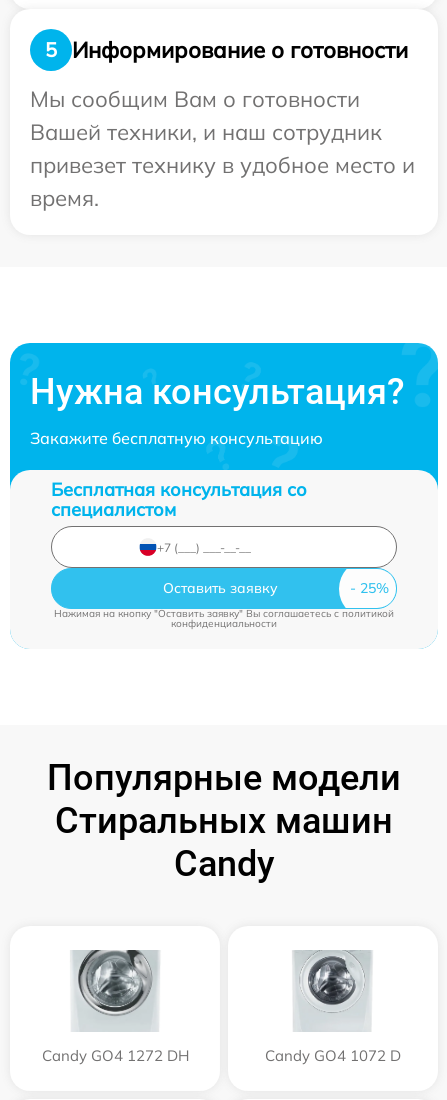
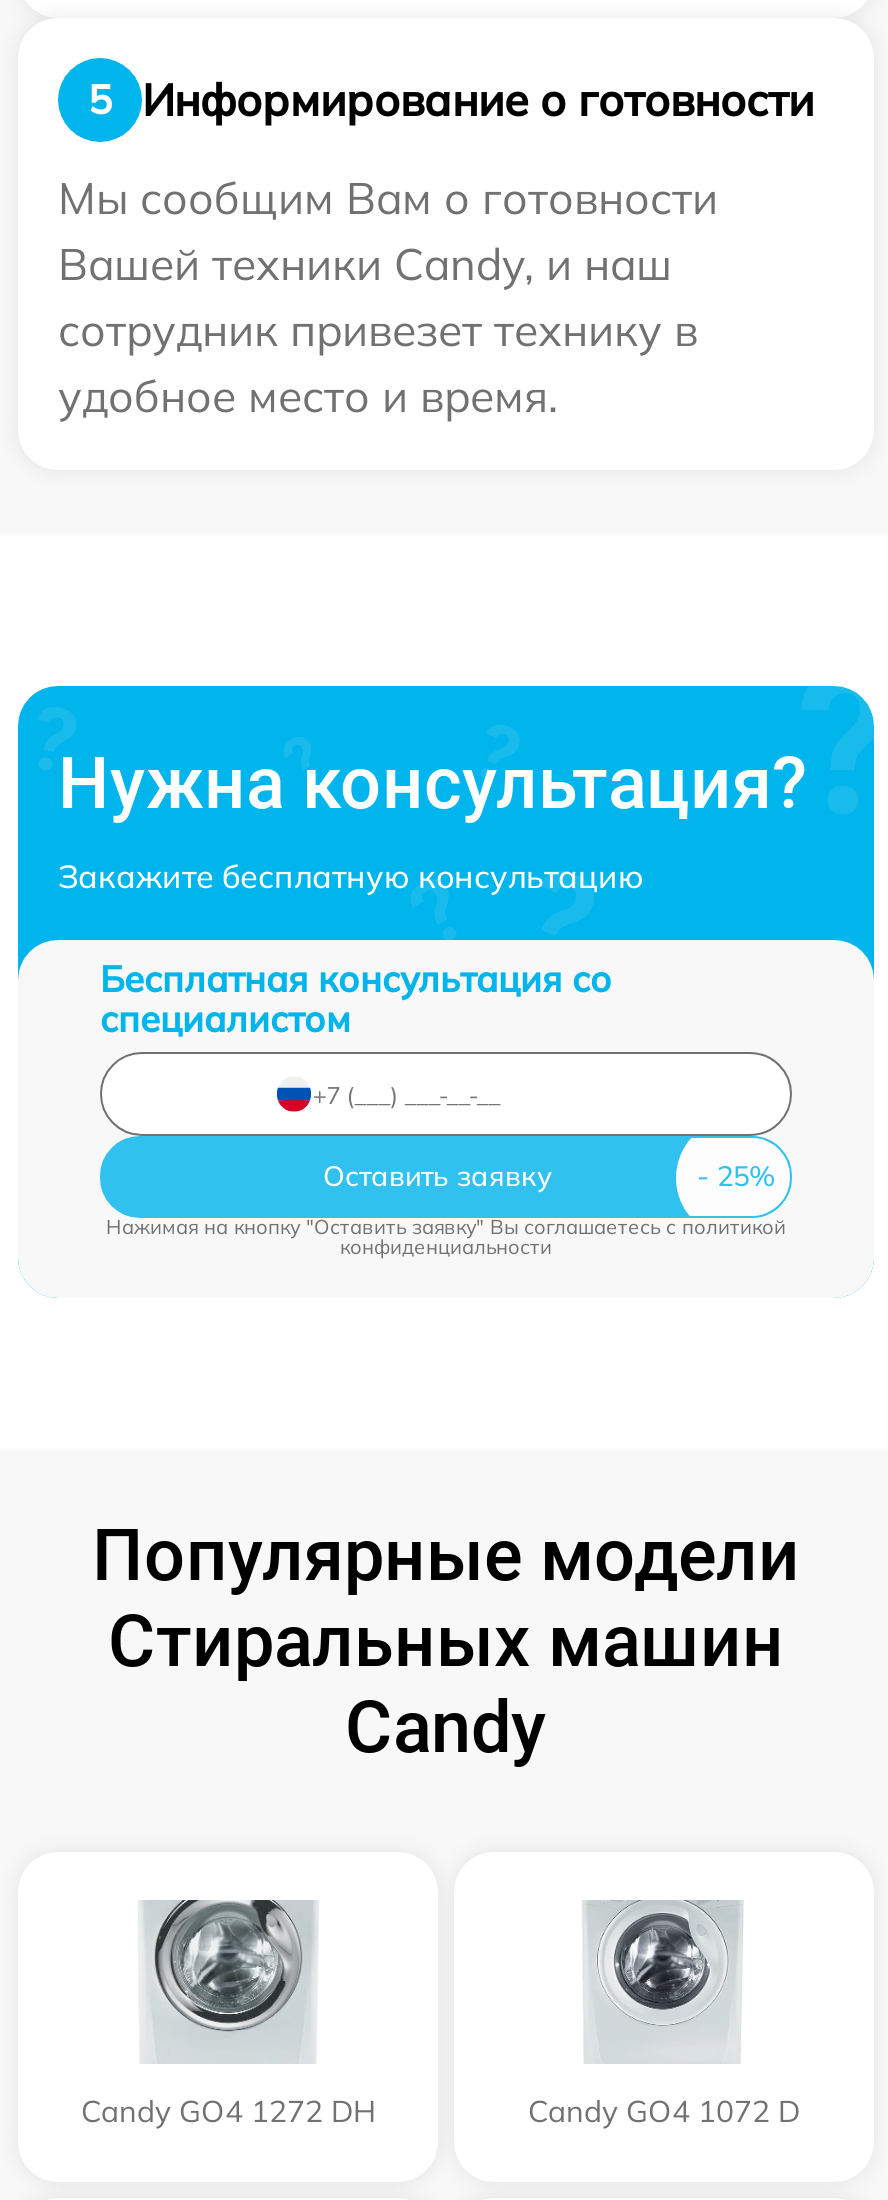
- Вашей техники, и наш сотрудник
- привезет технику в удобное место и
- время.
+ Вашей техники Candy, и наш
+ сотрудник привезет технику в
+ удобное место и время.
